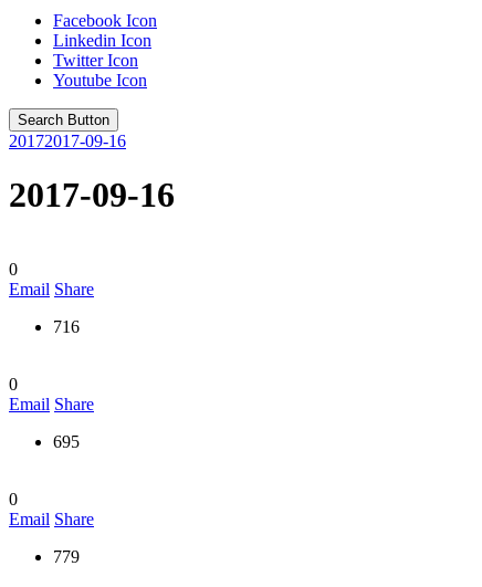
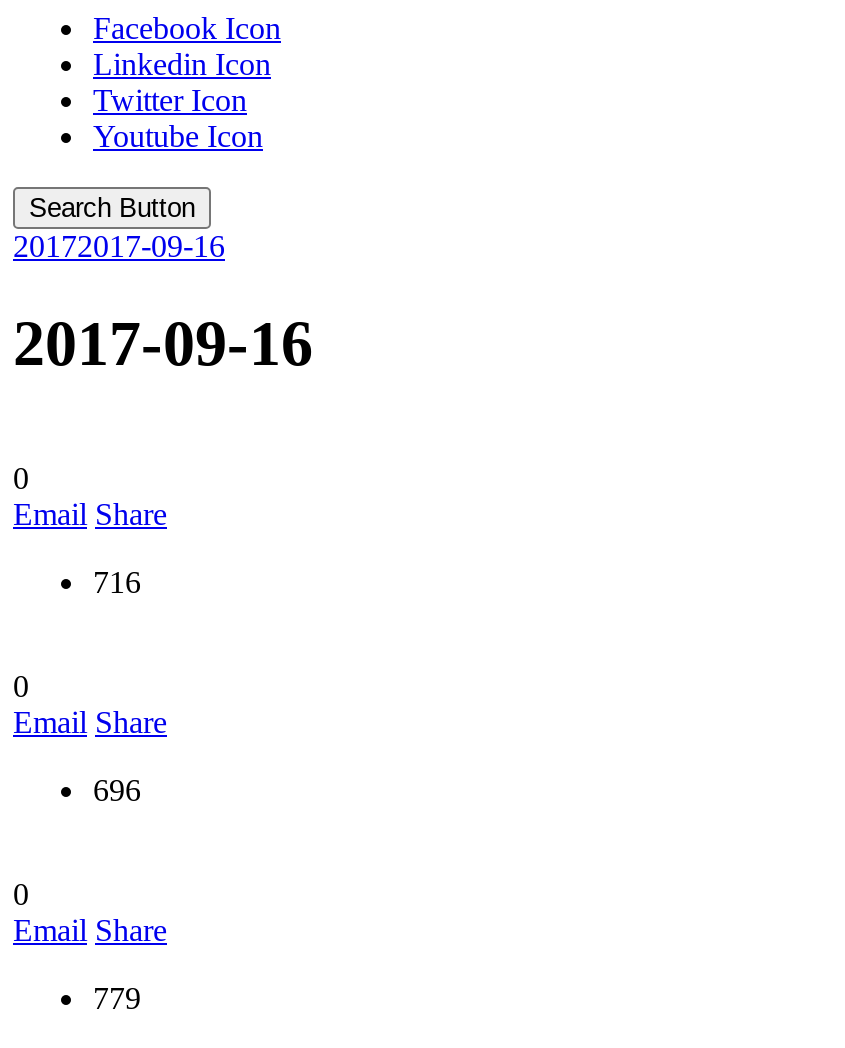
- 695
+ 696
